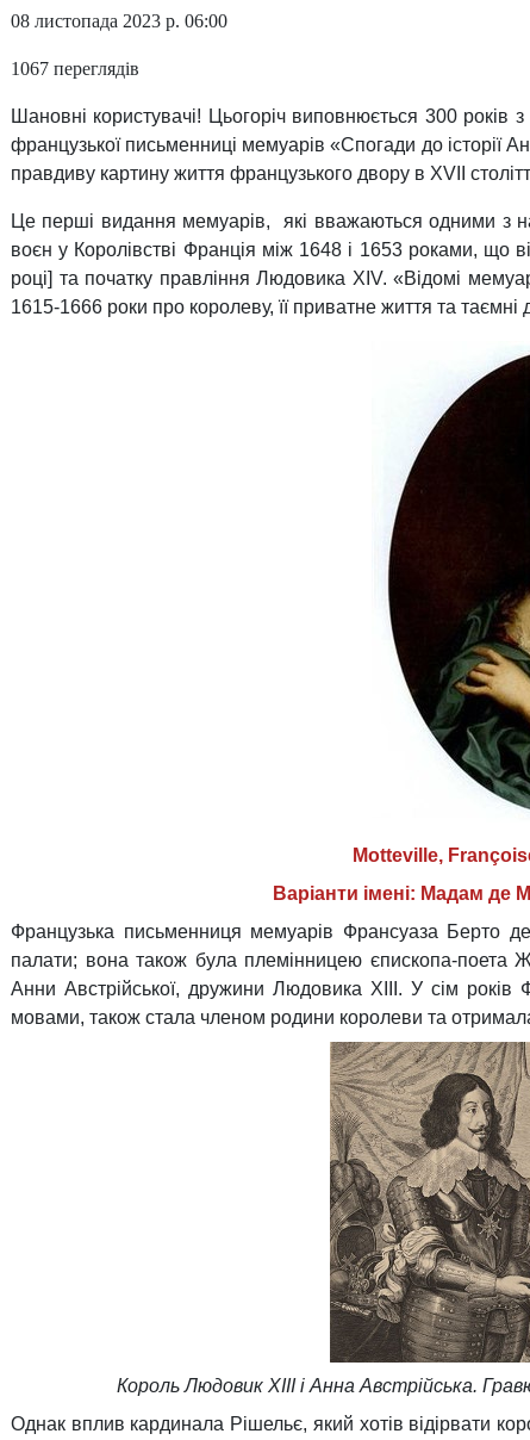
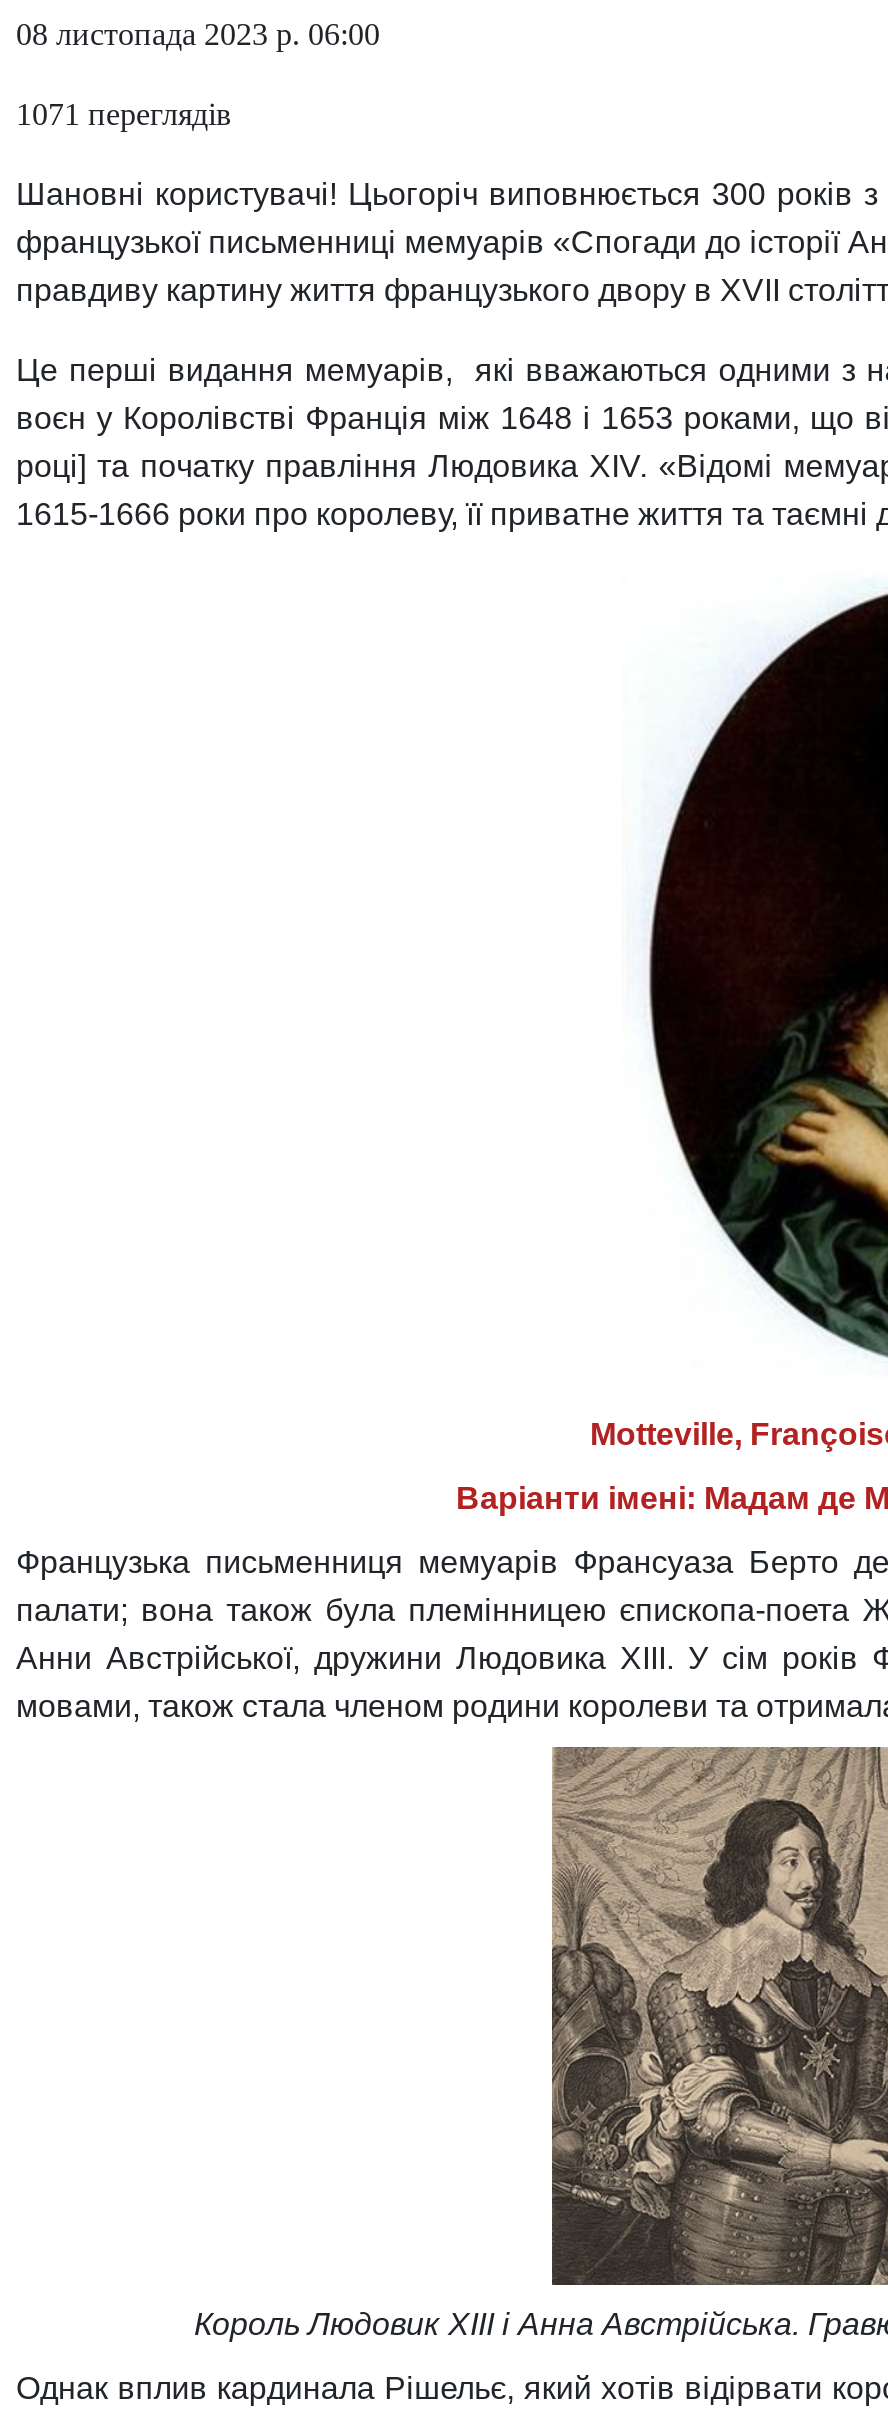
- 1067 переглядів
+ 1071 переглядів
